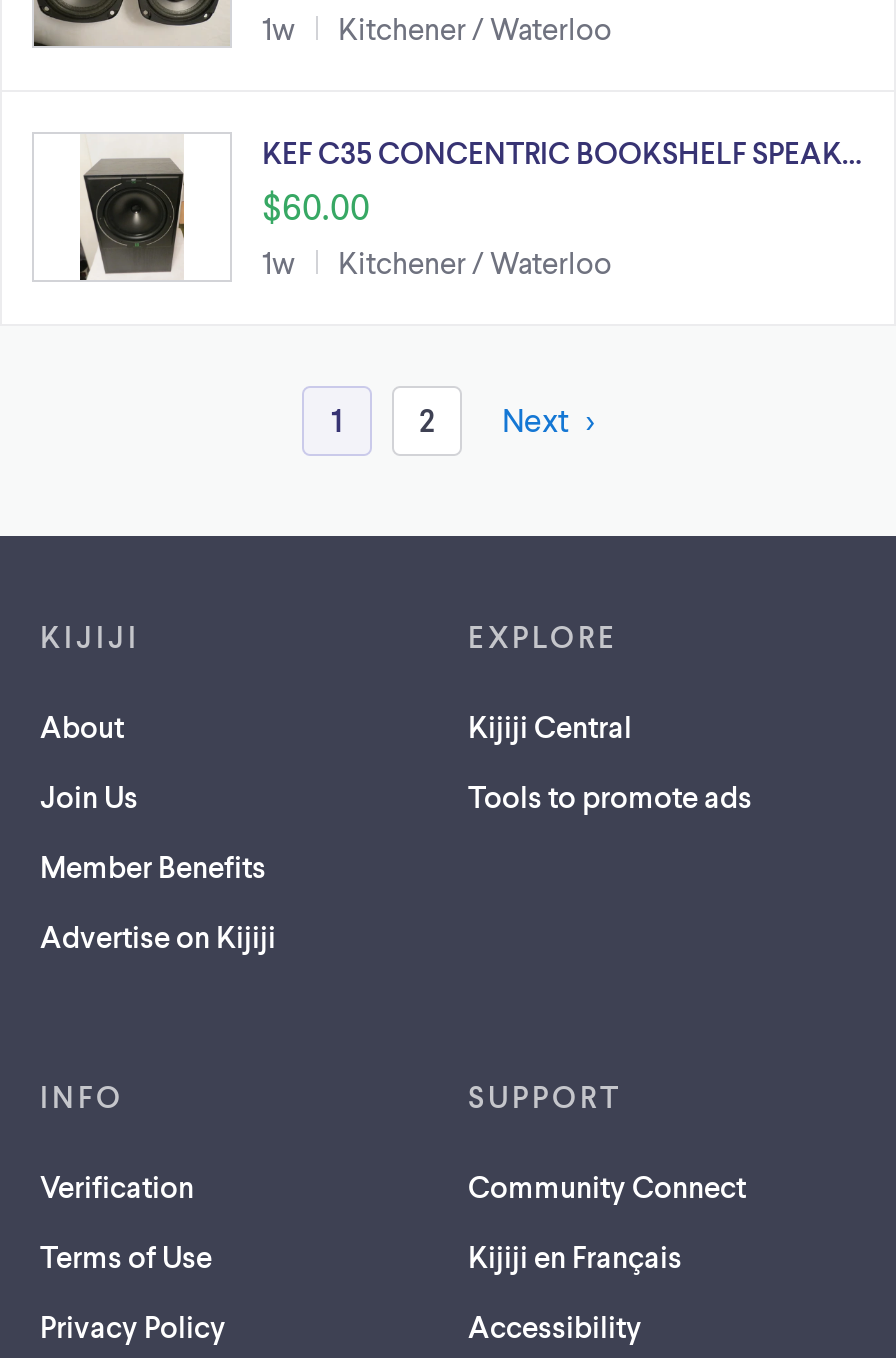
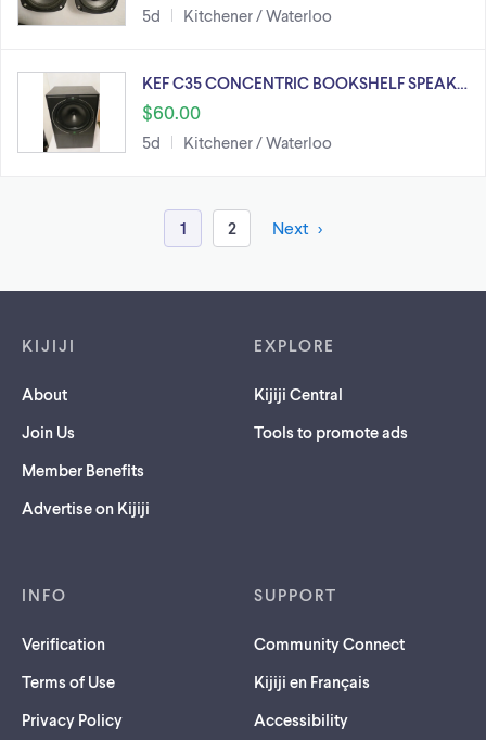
- 1w Kitchener / Waterloo
+ 5d Kitchener / Waterloo

- 1w Kitchener / Waterloo
+ 5d Kitchener / Waterloo
